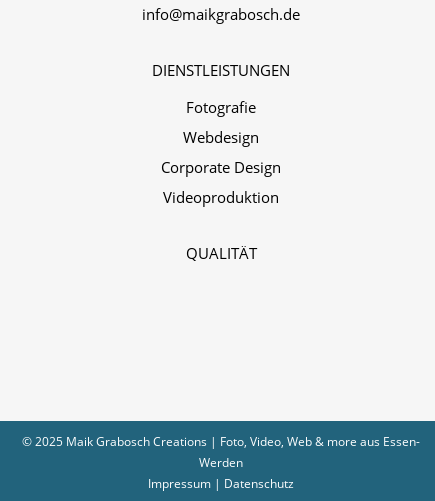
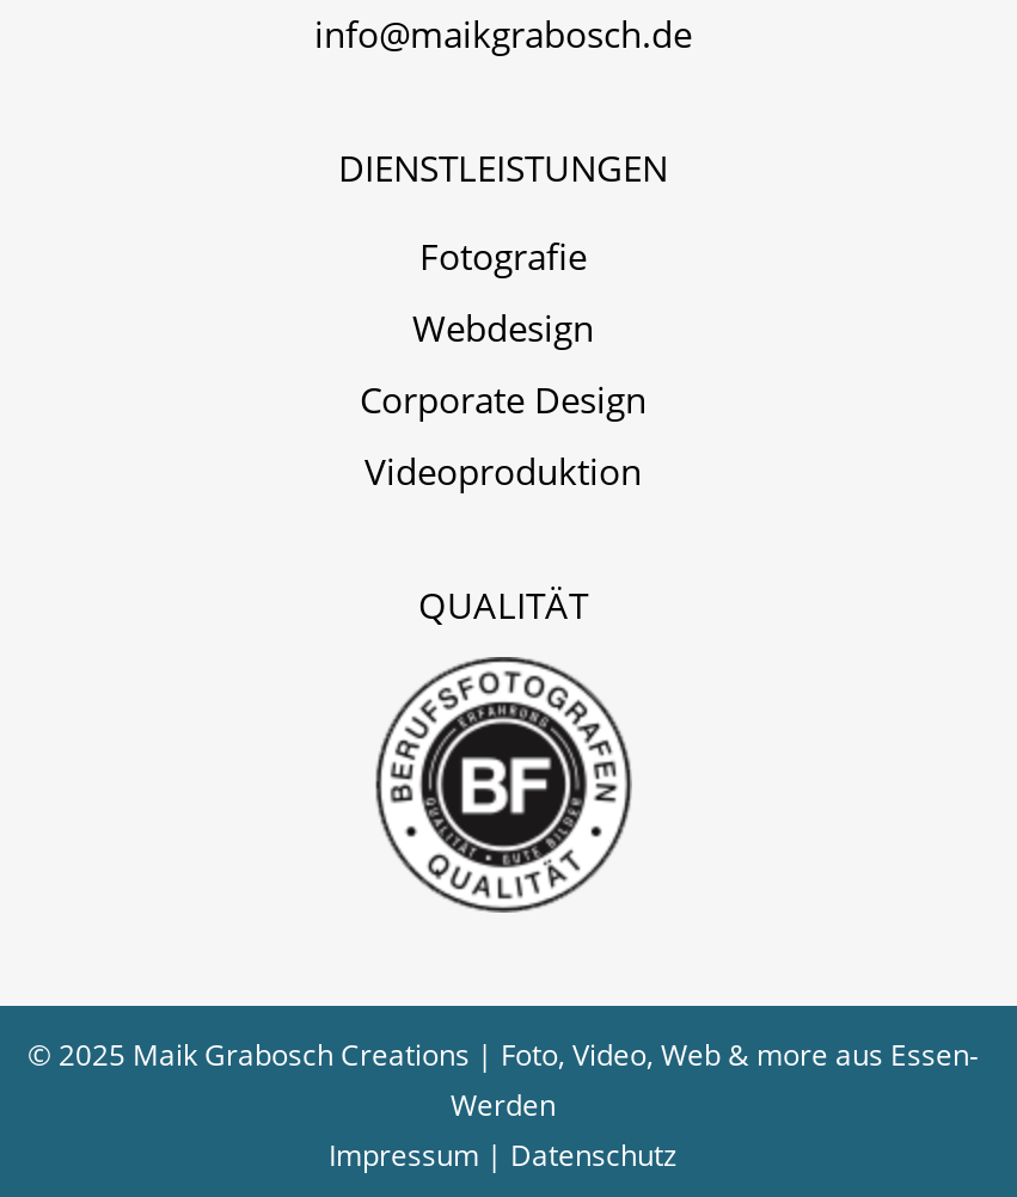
+ [image]
